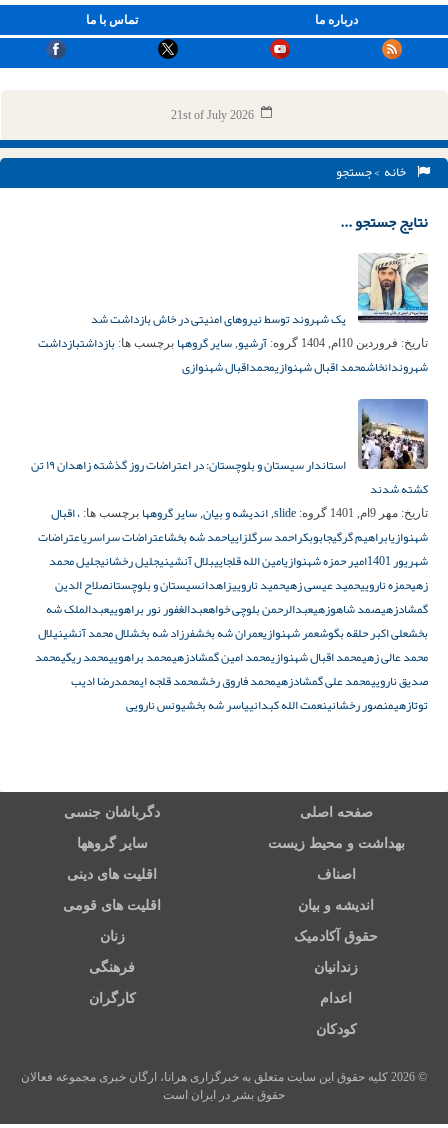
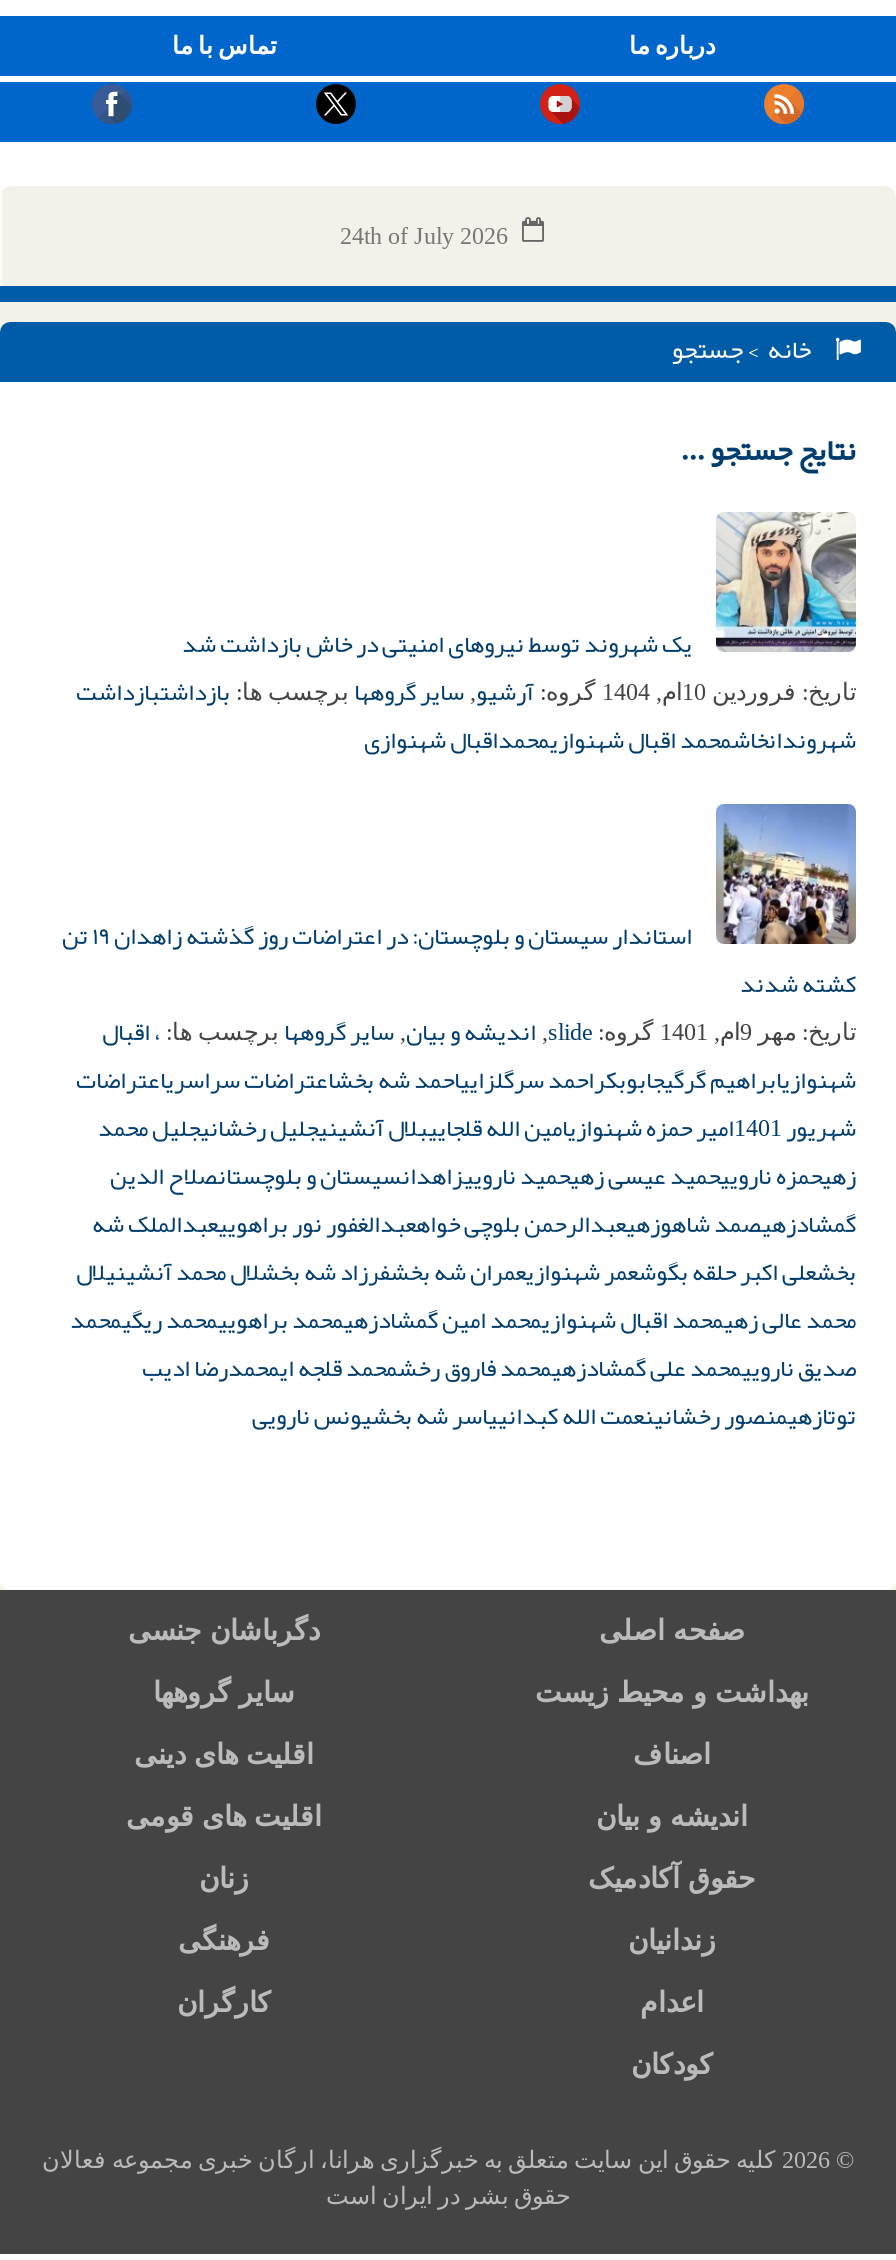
- 21st of July 2026
+ 24th of July 2026
